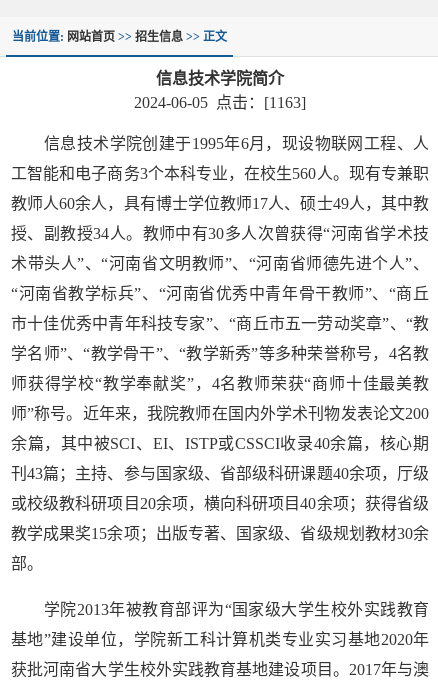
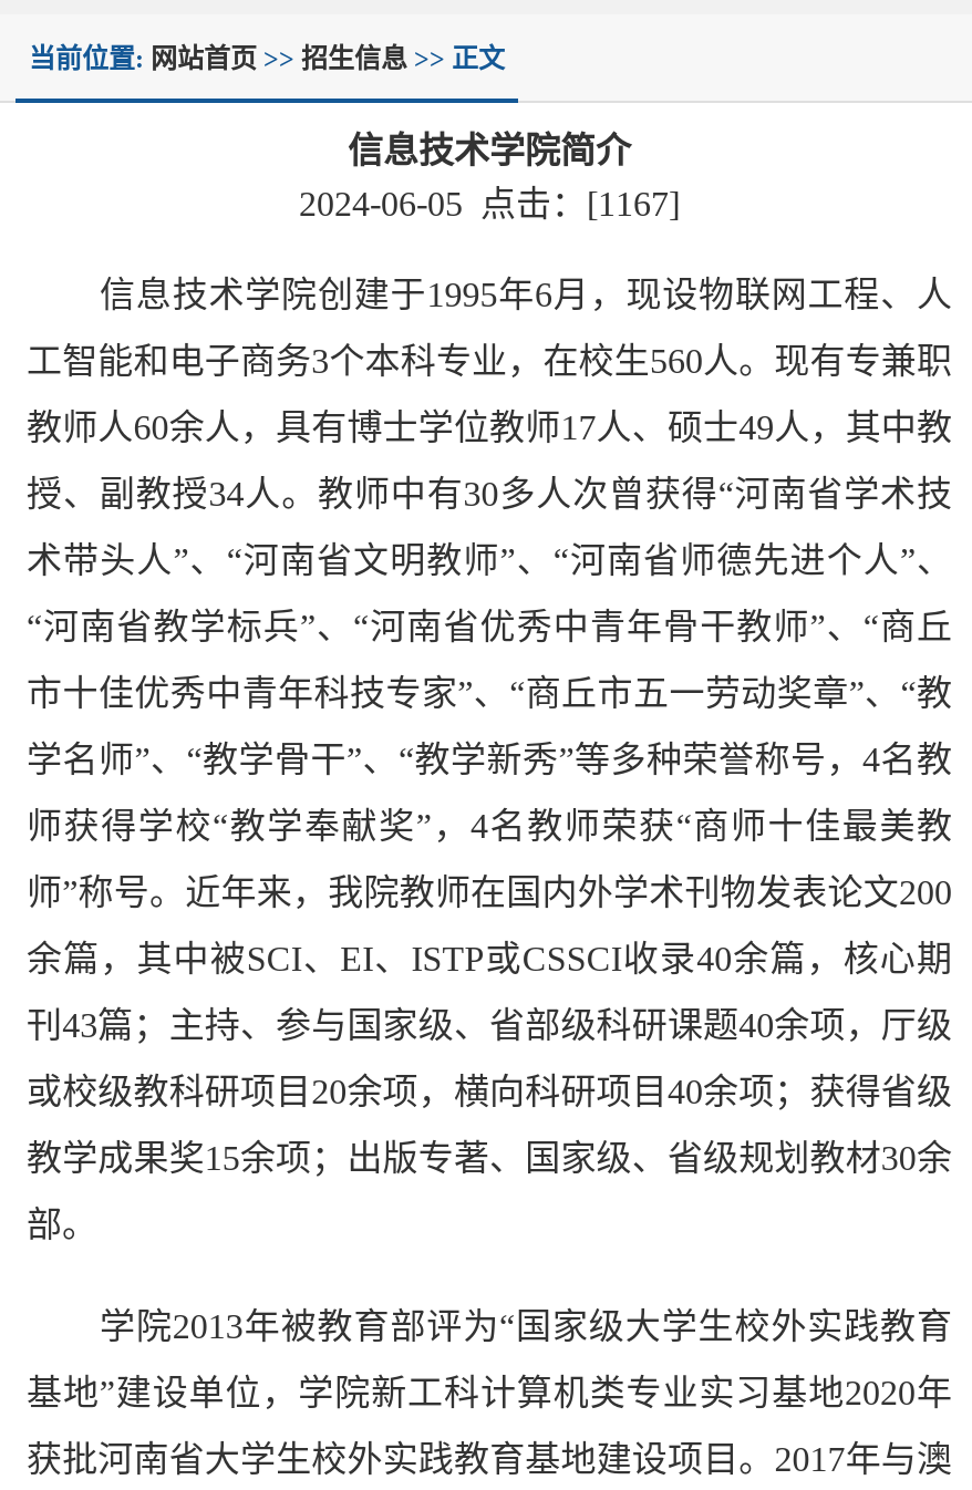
- 2024-06-05 点击：[1163]
+ 2024-06-05 点击：[1167]
